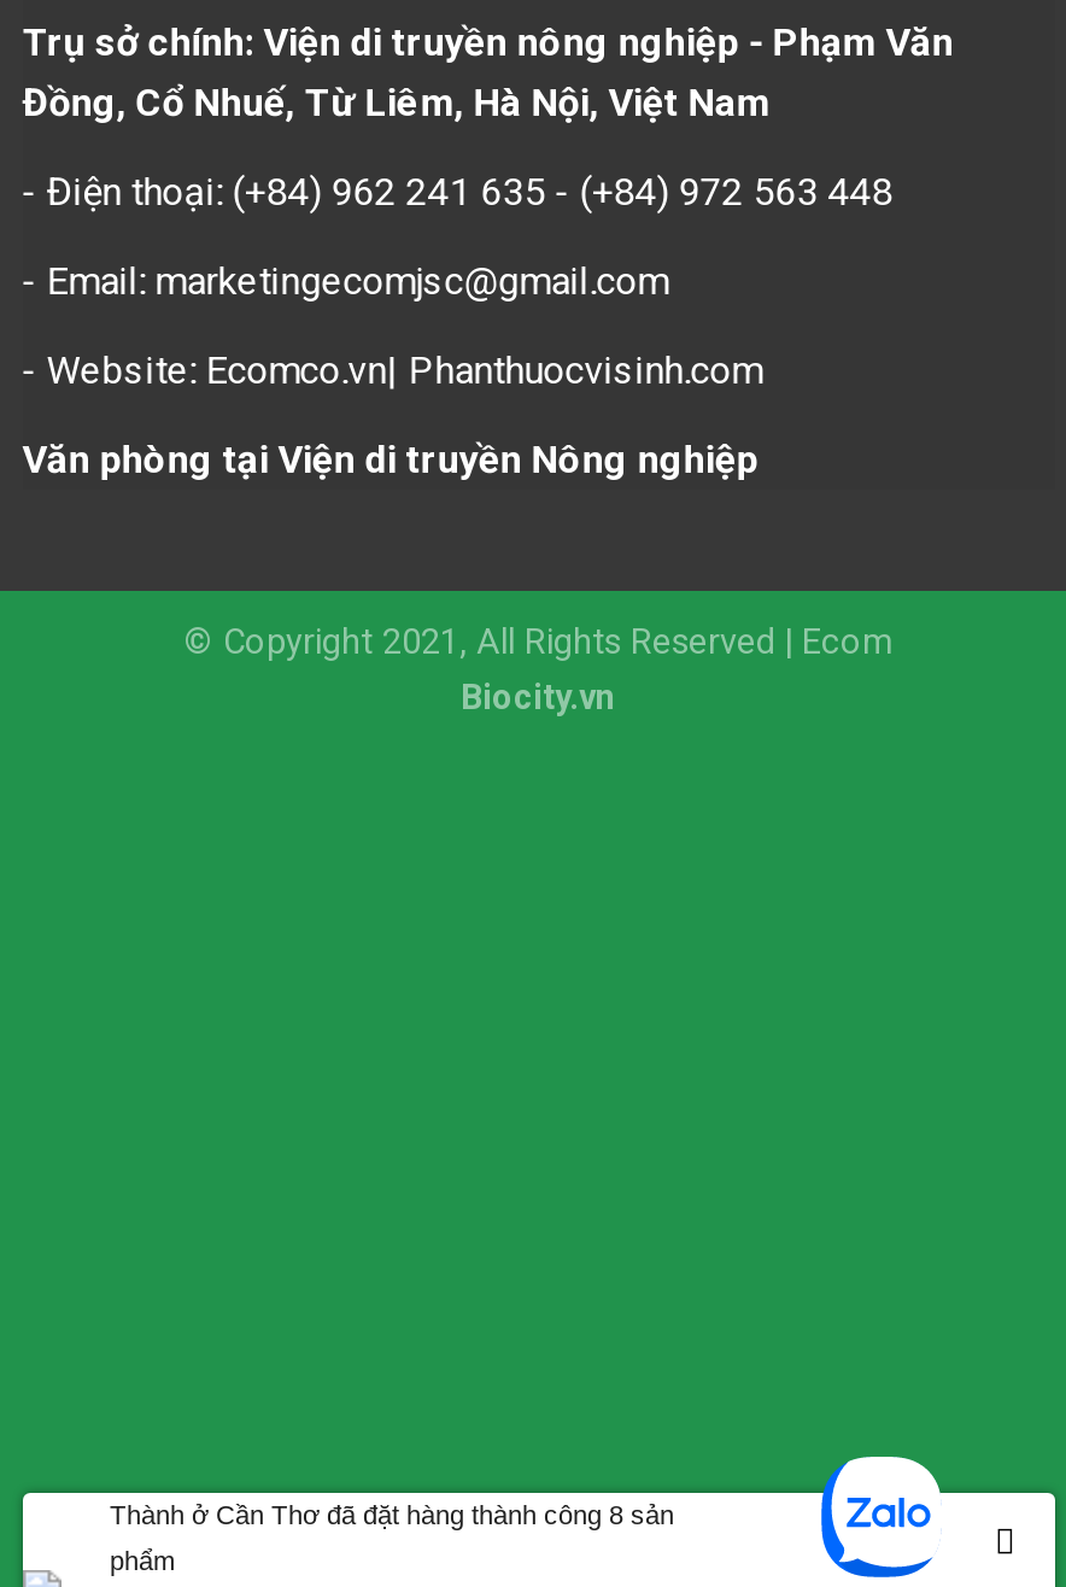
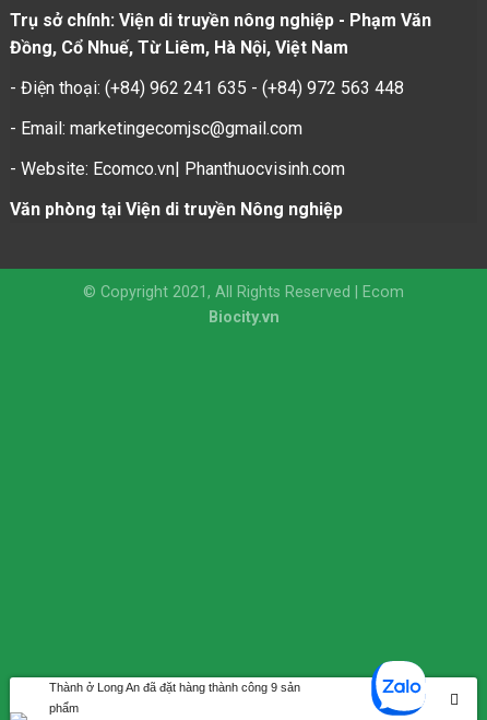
- Thành ở Cần Thơ đã đặt hàng thành công 8 sản
+ Thành ở Long An đã đặt hàng thành công 9 sản
